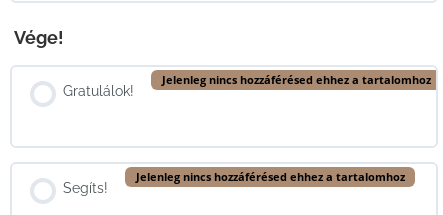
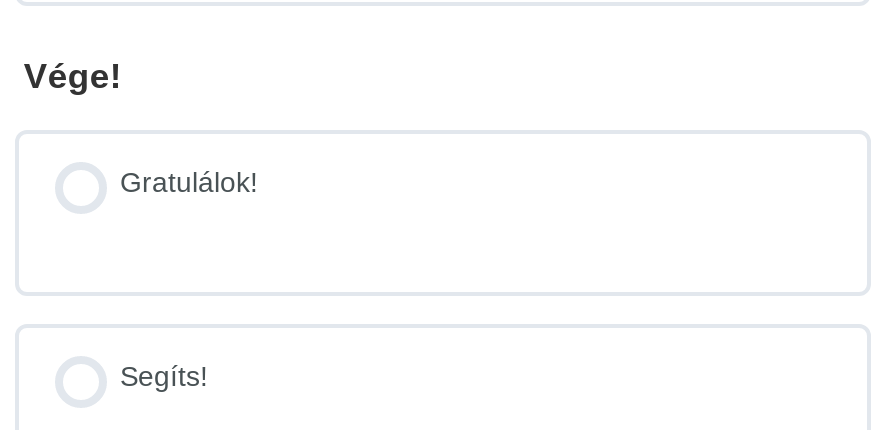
- Jelenleg nincs hozzáférésed ehhez a tartalomhoz

- Jelenleg nincs hozzáférésed ehhez a tartalomhoz
